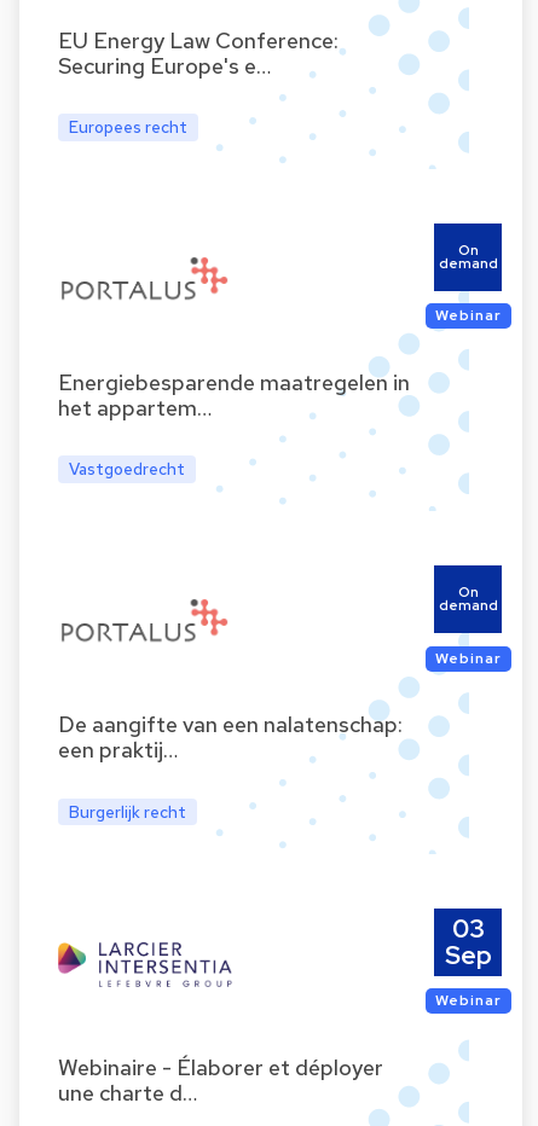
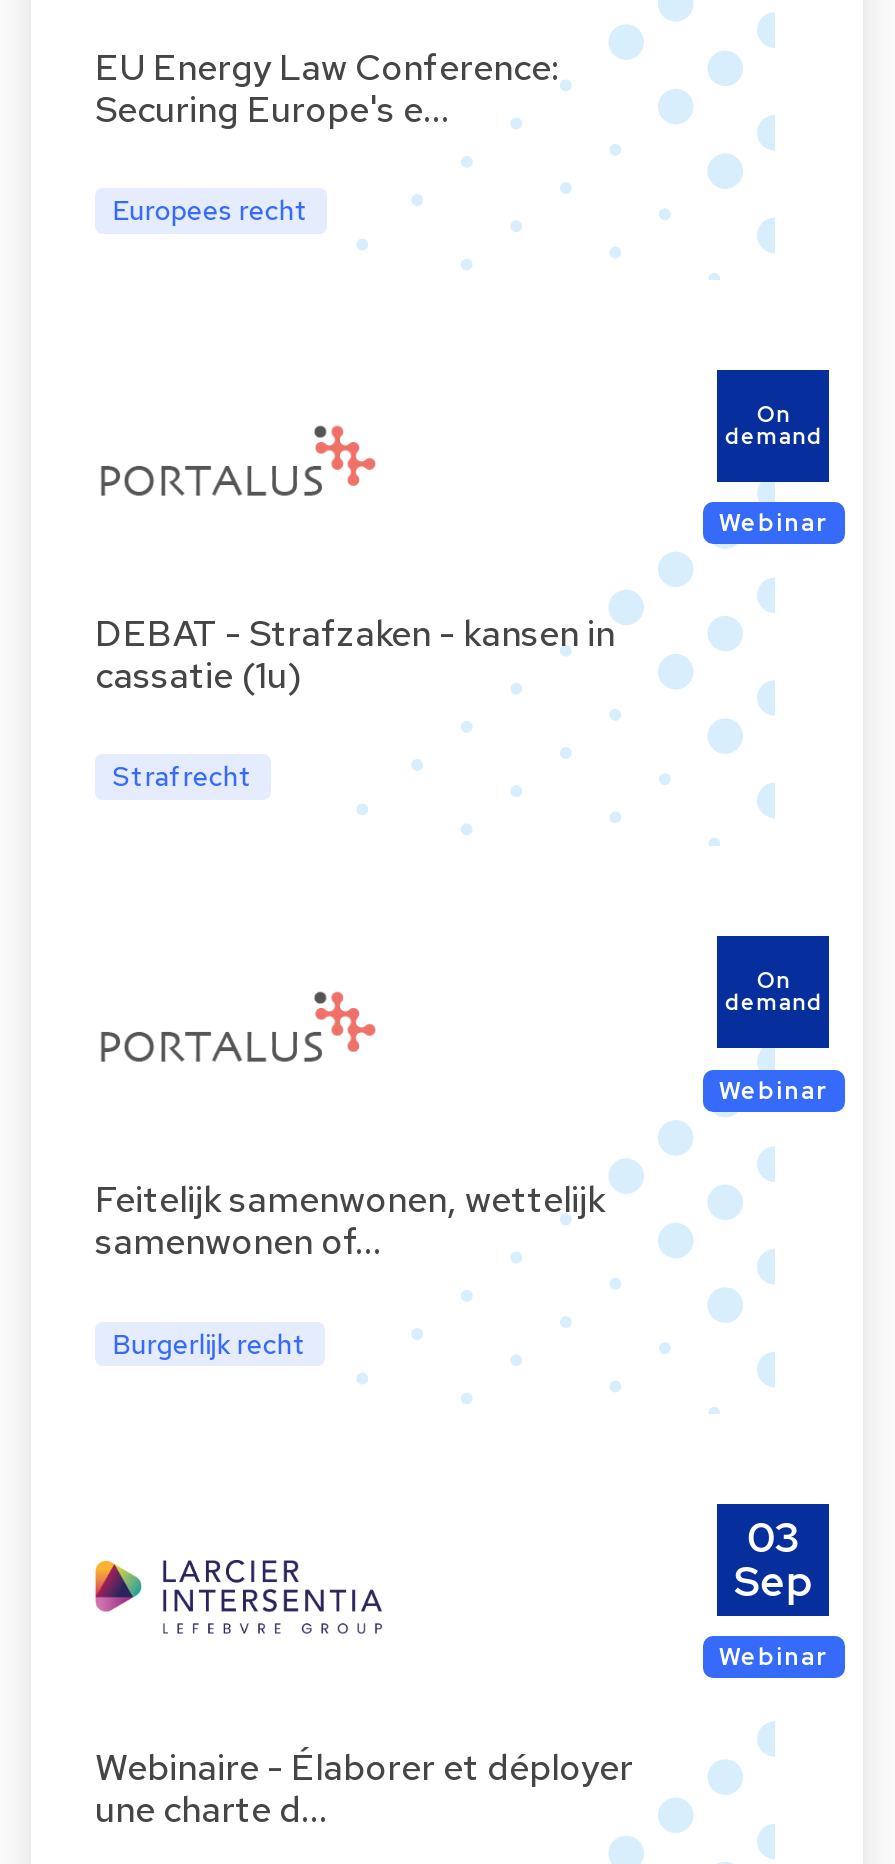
- Energiebesparende maatregelen in
- het appartem…
+ DEBAT - Strafzaken - kansen in
+ cassatie (1u)

- Vastgoedrecht
+ Strafrecht

- De aangifte van een nalatenschap:
- een praktij…
+ Feitelijk samenwonen, wettelijk
+ samenwonen of…
